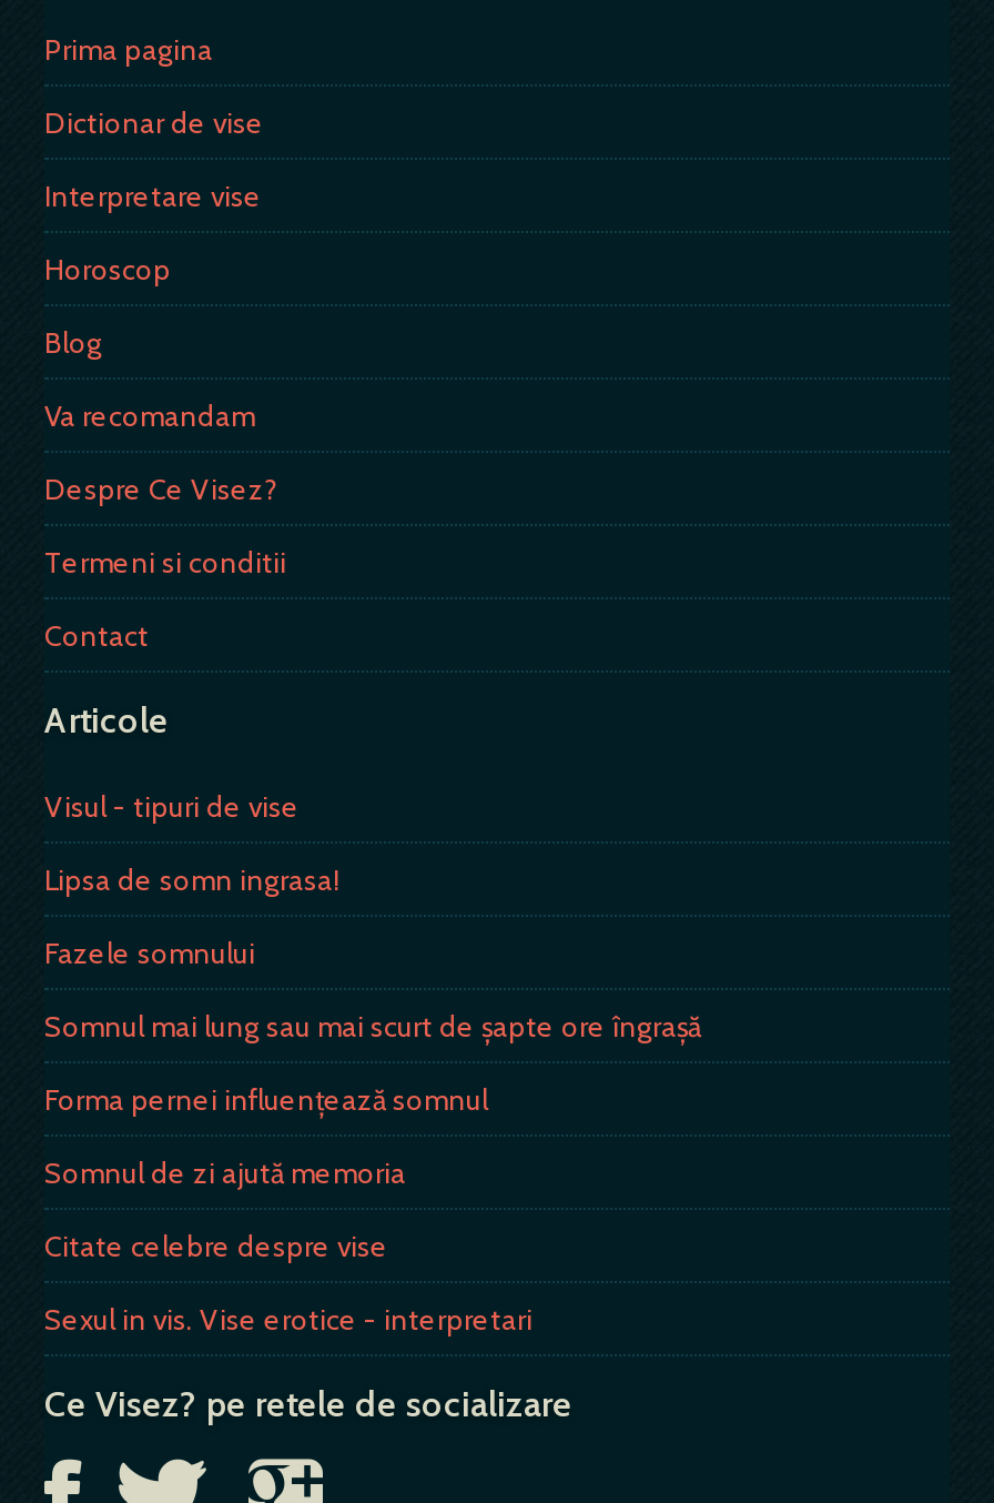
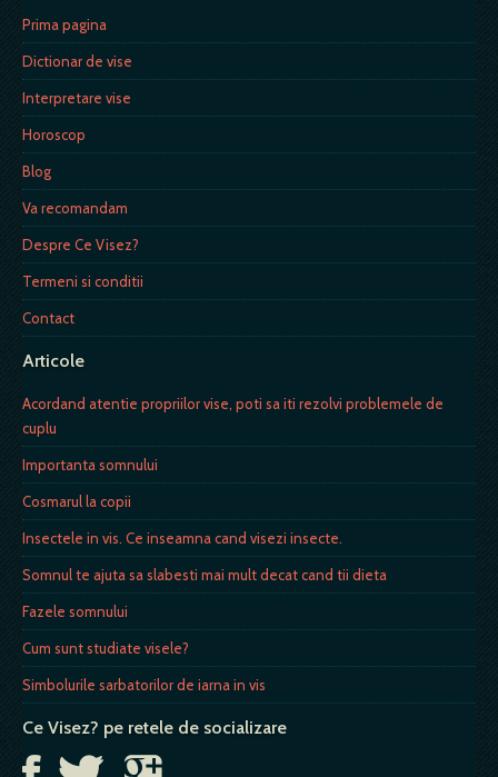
- Visul - tipuri de vise
- Lipsa de somn ingrasa!
+ Acordand atentie propriilor vise, poti sa iti rezolvi problemele de
+ cuplu
+ Importanta somnului
+ Cosmarul la copii
+ Insectele in vis. Ce inseamna cand visezi insecte.
+ Somnul te ajuta sa slabesti mai mult decat cand tii dieta

moved down: Fazele somnului

- Somnul mai lung sau mai scurt de şapte ore îngraşă
- Forma pernei influenţează somnul
- Somnul de zi ajută memoria
- Citate celebre despre vise
- Sexul in vis. Vise erotice - interpretari
+ Cum sunt studiate visele?
+ Simbolurile sarbatorilor de iarna in vis
